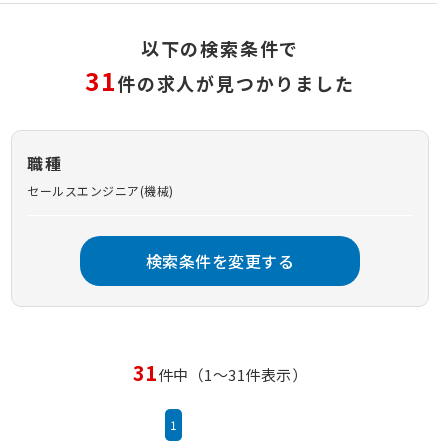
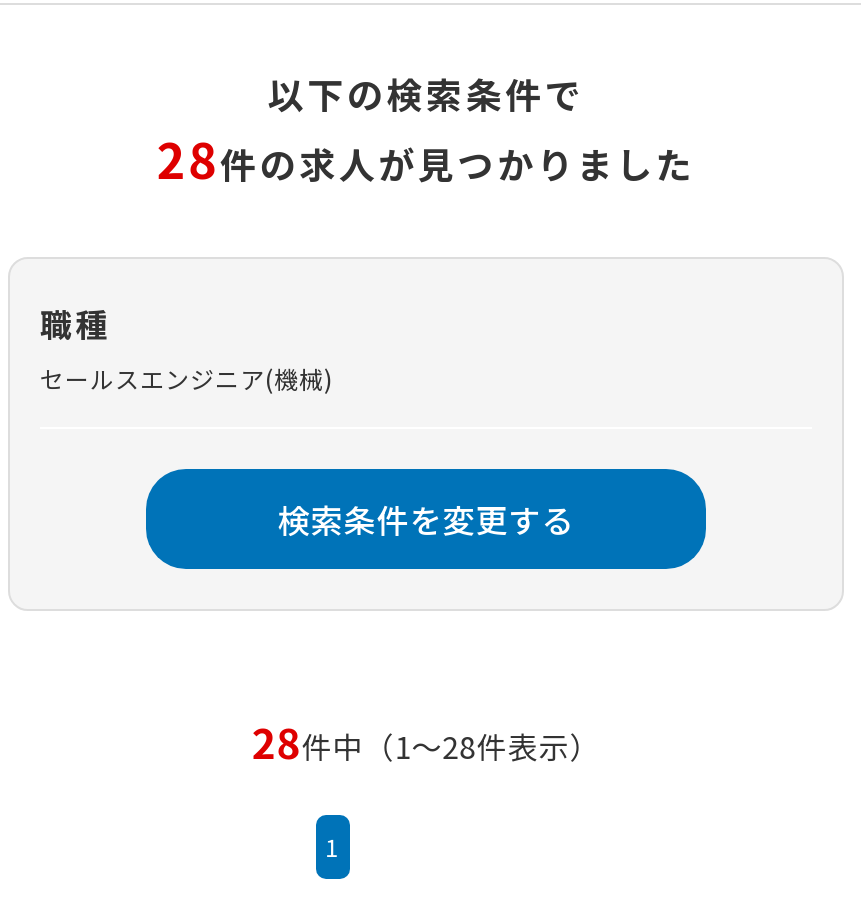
- 31件の求人が見つかりました
+ 28件の求人が見つかりました

- 31件中（1～31件表示）
+ 28件中（1～28件表示）
